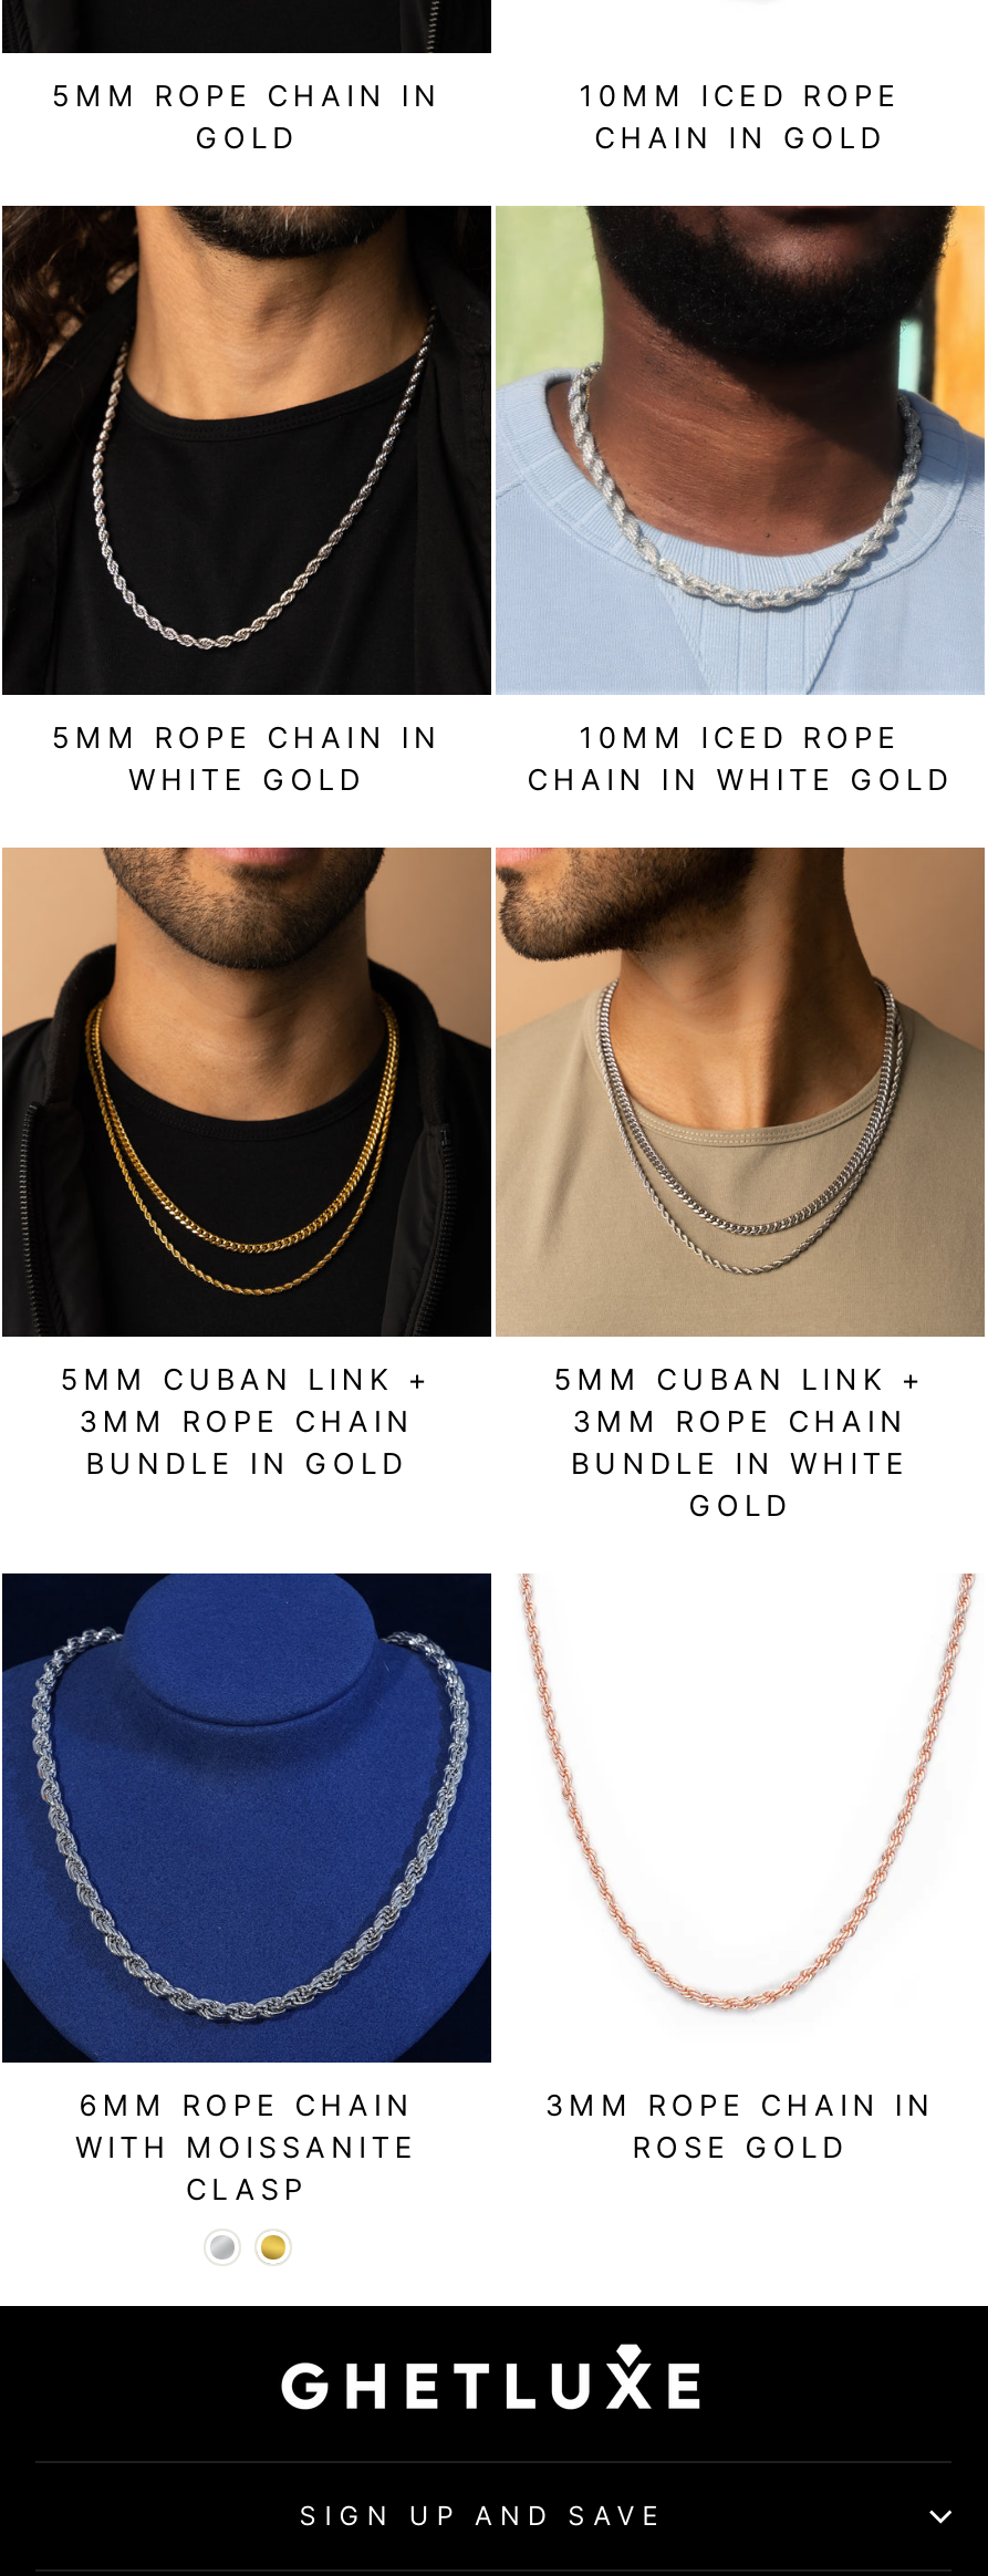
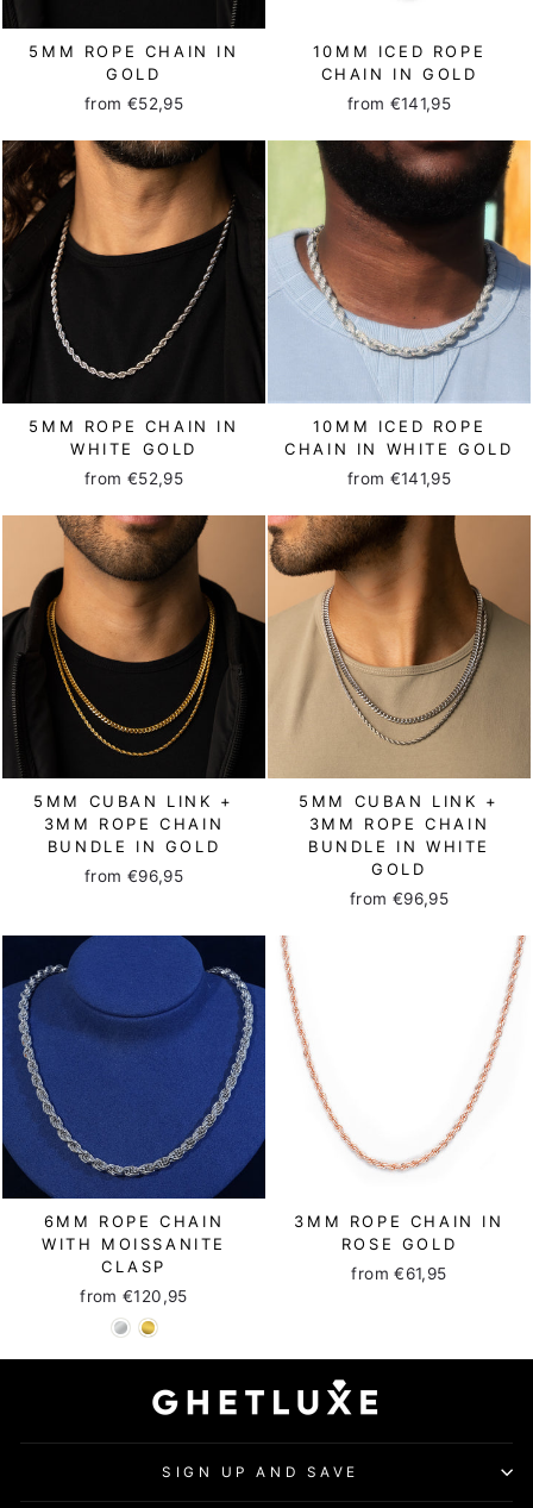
+ from €52,95

+ from €141,95

+ from €52,95

+ from €141,95

+ from €96,95

+ from €96,95

+ from €120,95

+ from €61,95
